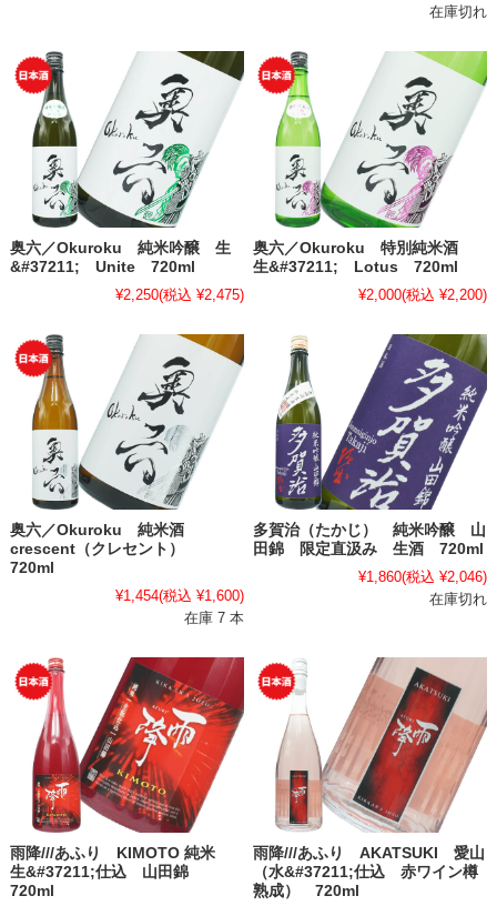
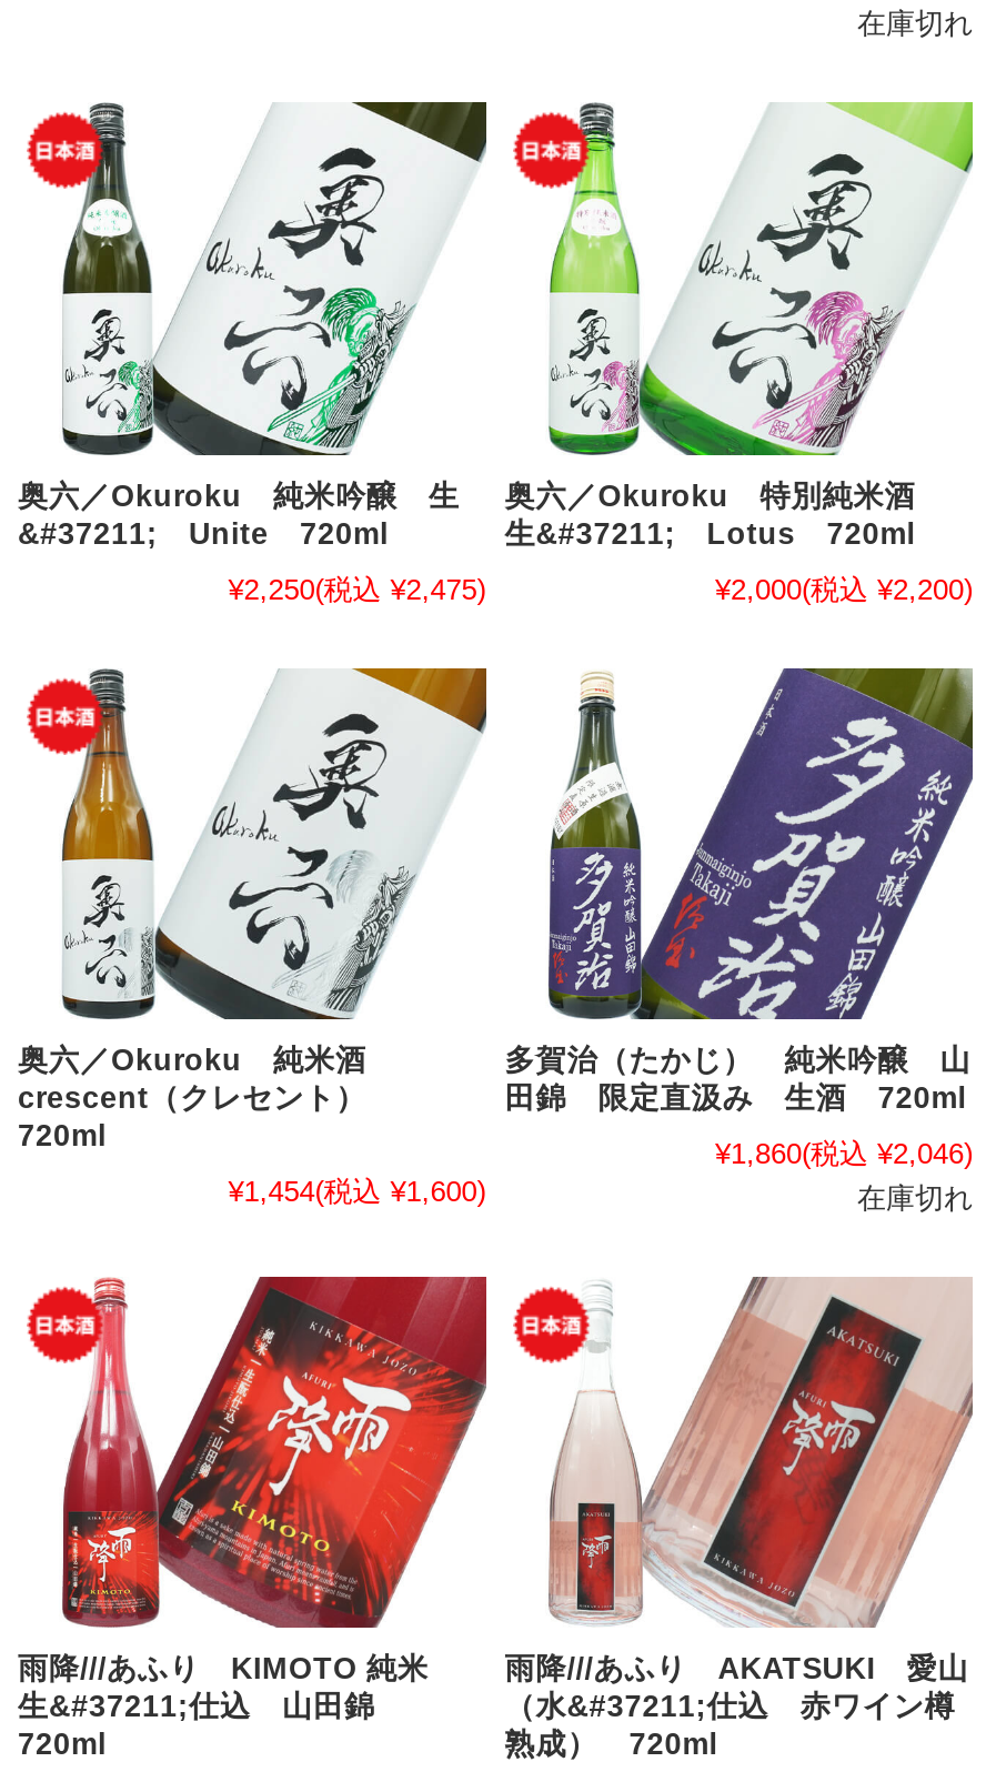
- 在庫 7 本
